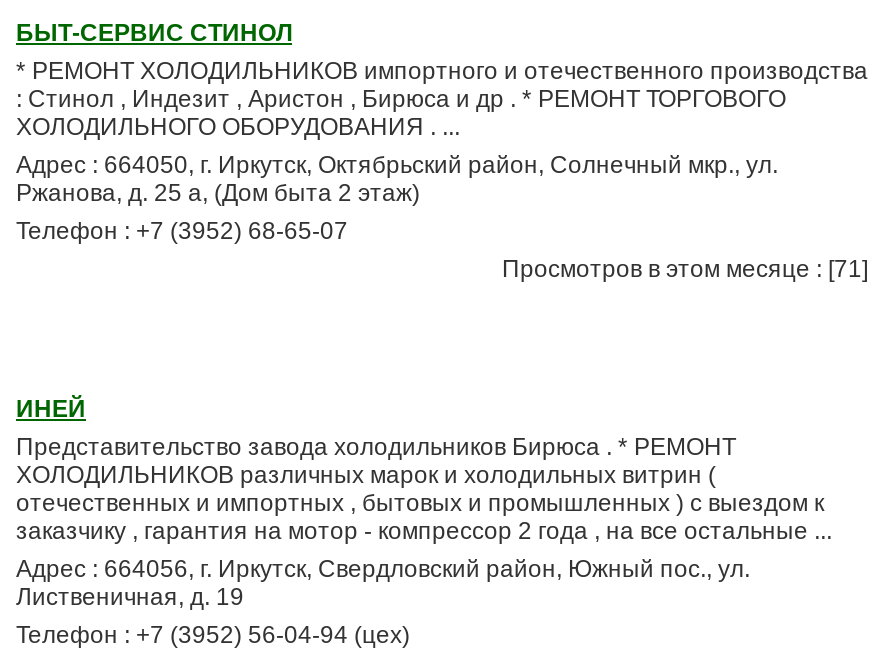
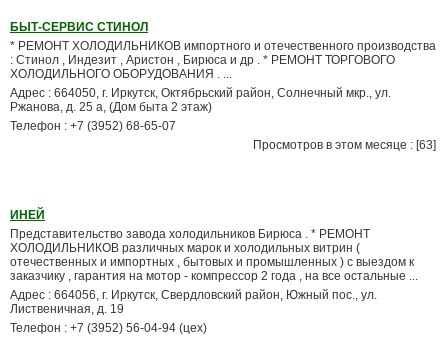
- Просмотров в этом месяце : [71]
+ Просмотров в этом месяце : [63]
